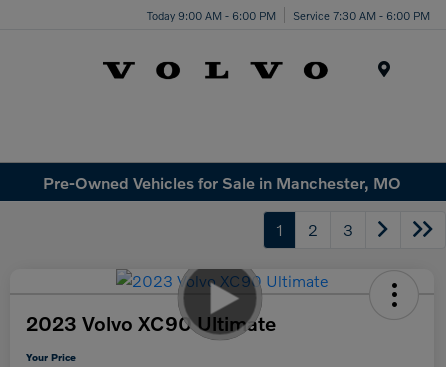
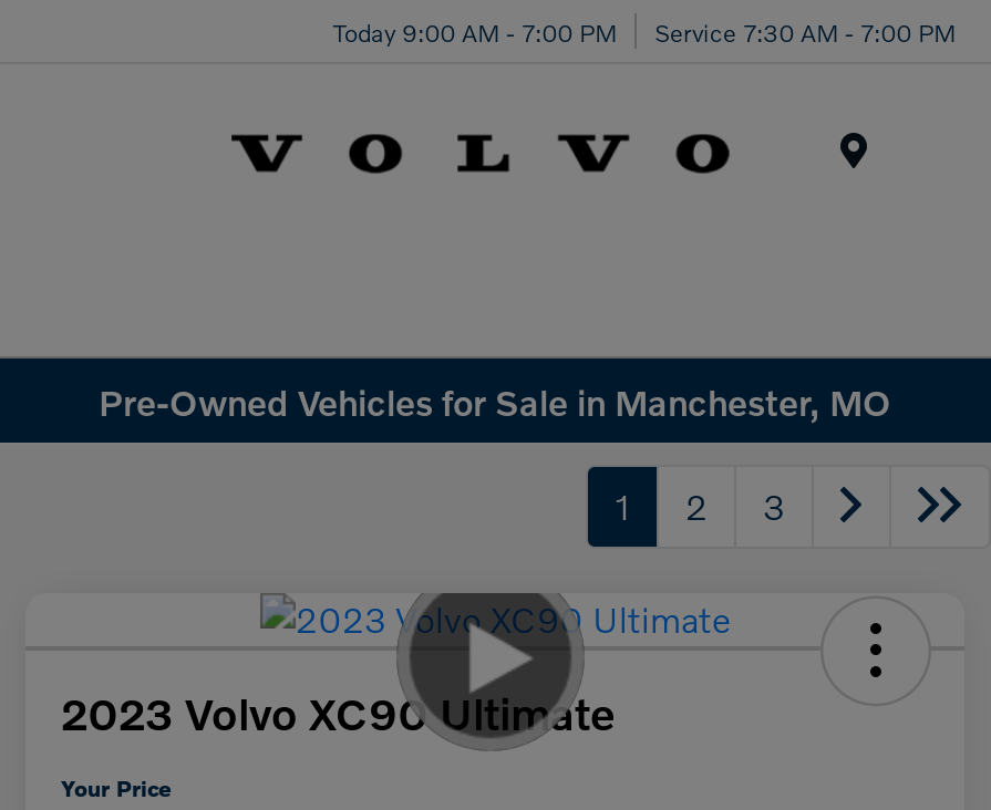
- Today 9:00 AM - 6:00 PM
+ Today 9:00 AM - 7:00 PM

- Service 7:30 AM - 6:00 PM
+ Service 7:30 AM - 7:00 PM
